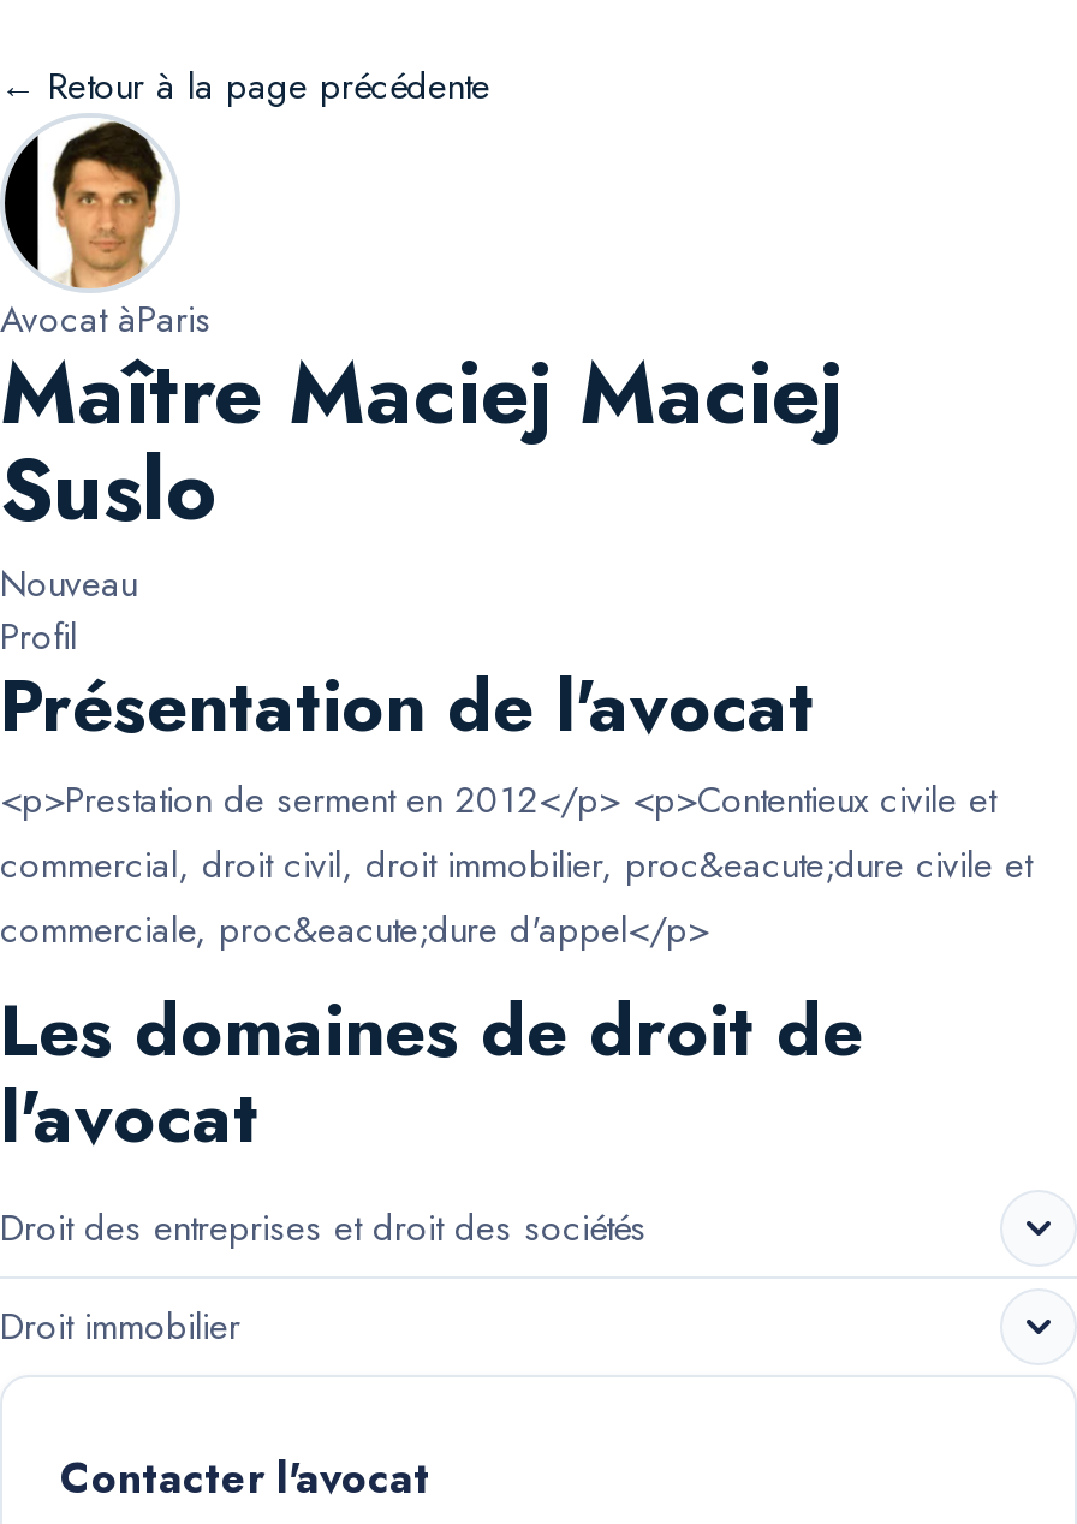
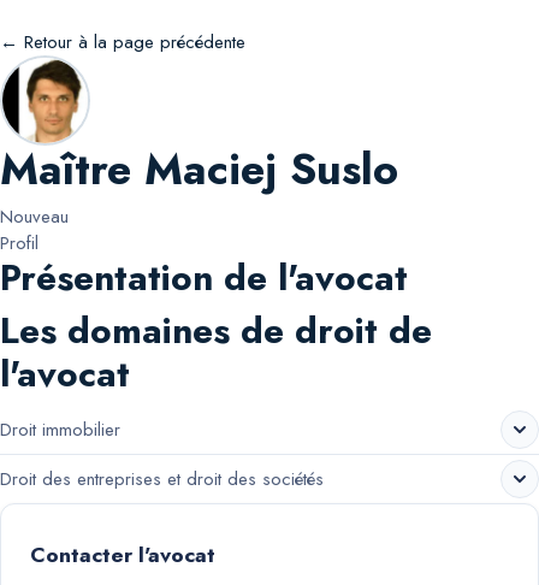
- Avocat àParis
- Maître Maciej Maciej
- Suslo
+ Maître Maciej Suslo

- <p>Prestation de serment en 2012</p> <p>Contentieux civile et
- commercial, droit civil, droit immobilier, proc&eacute;dure civile et
- commerciale, proc&eacute;dure d'appel</p>

moved down: Droit des entreprises et droit des sociétés

moved up: Droit immobilier
